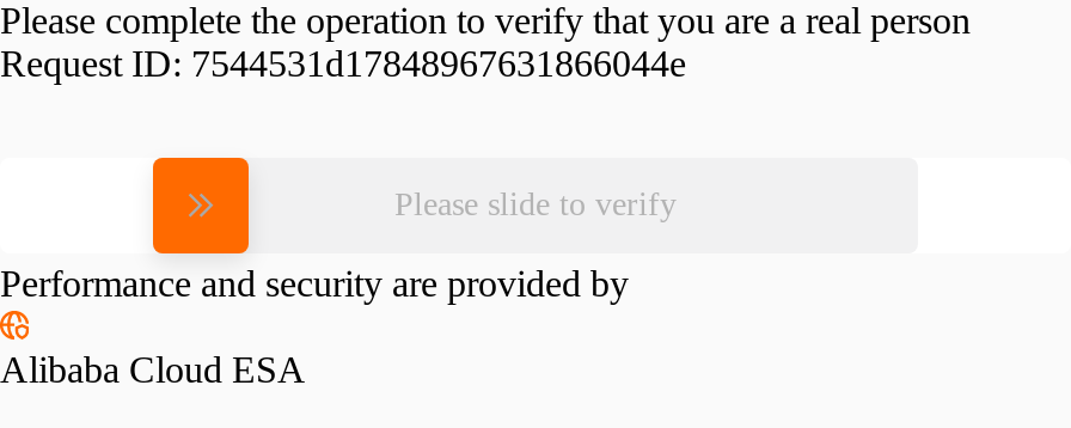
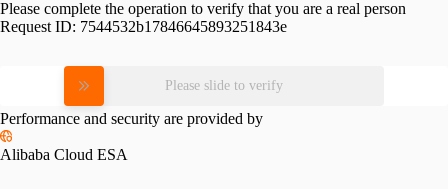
- Request ID: 7544531d17848967631866044e
+ Request ID: 7544532b17846645893251843e
